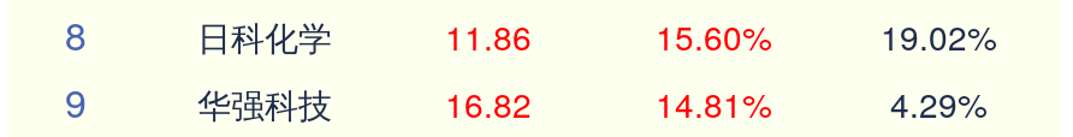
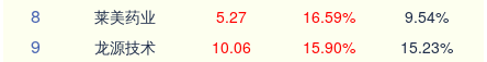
- 日科化学
- 11.86
- 15.60%
- 19.02%
+ 莱美药业
+ 5.27
+ 16.59%
+ 9.54%

- 华强科技
- 16.82
- 14.81%
- 4.29%
+ 龙源技术
+ 10.06
+ 15.90%
+ 15.23%
